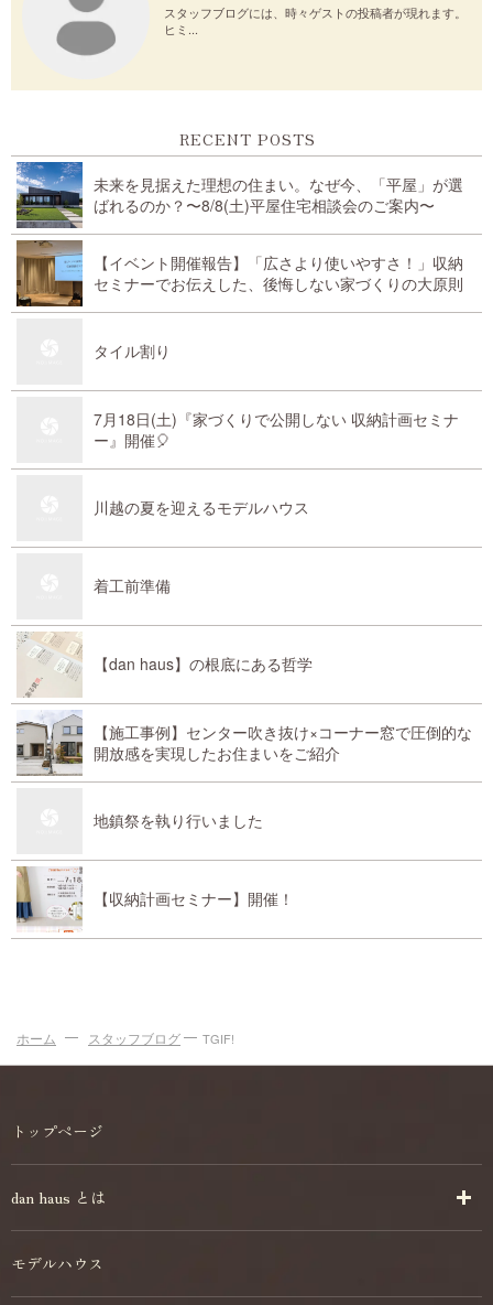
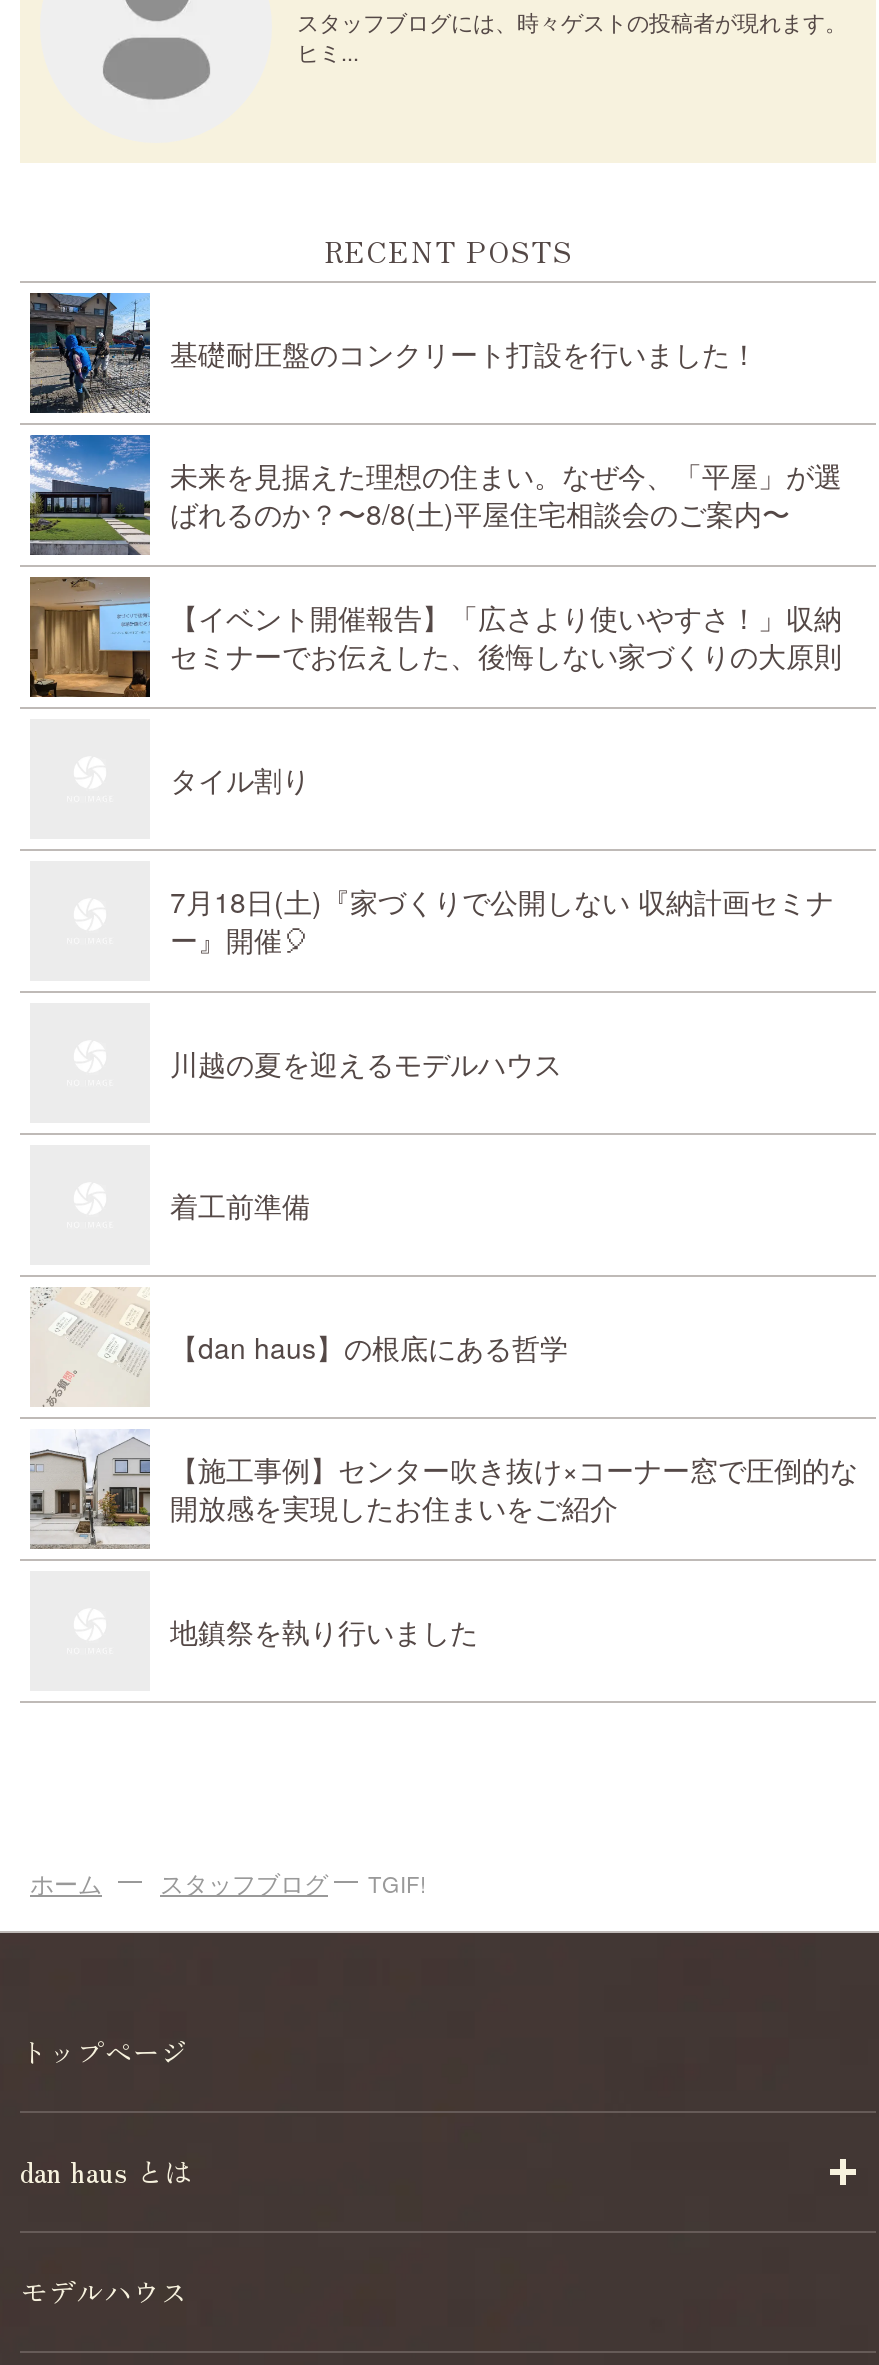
+ [image]
+ 基礎耐圧盤のコンクリート打設を行いました！

moved down: [image] | 未来を見据えた理想の住まい。なぜ今、「平屋」が選 | ばれるのか？〜8/8(土)平屋住宅相談会のご案内〜 | ... | 開放感を実現したお住まいをご紹介 | 地鎮祭を執り行いました

- [image]
- 【収納計画セミナー】開催！
